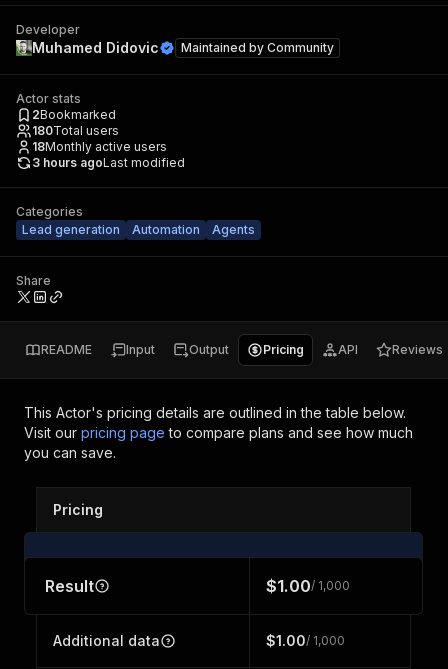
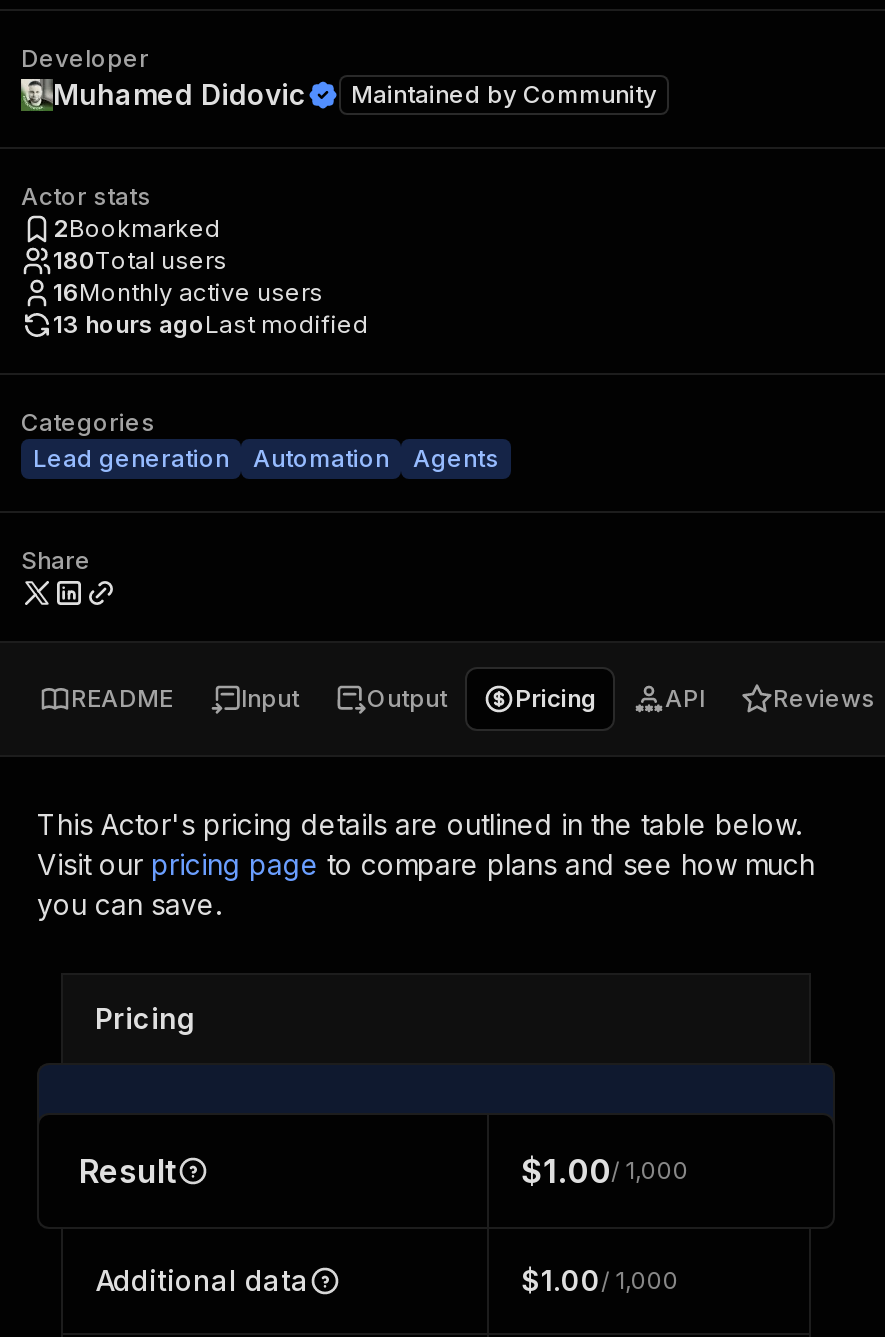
- 18Monthly active users
+ 16Monthly active users

- 3 hours agoLast modified
+ 13 hours agoLast modified
